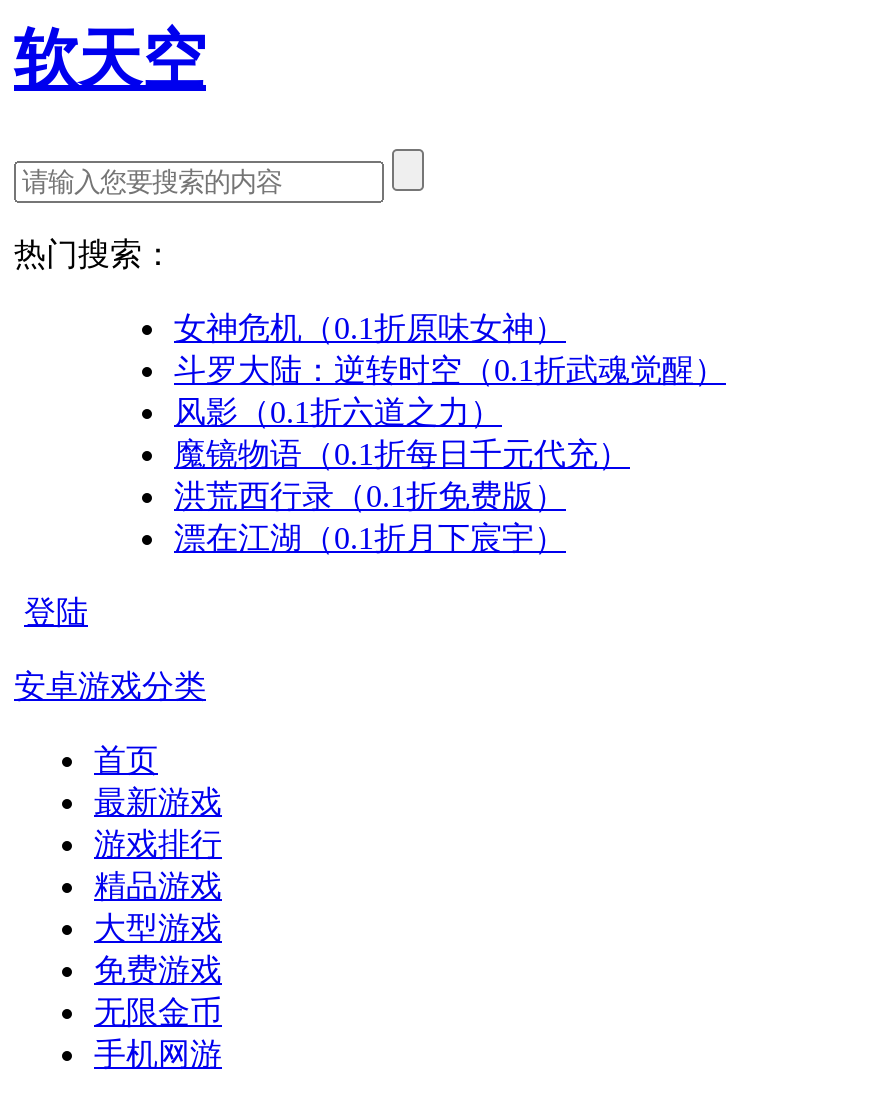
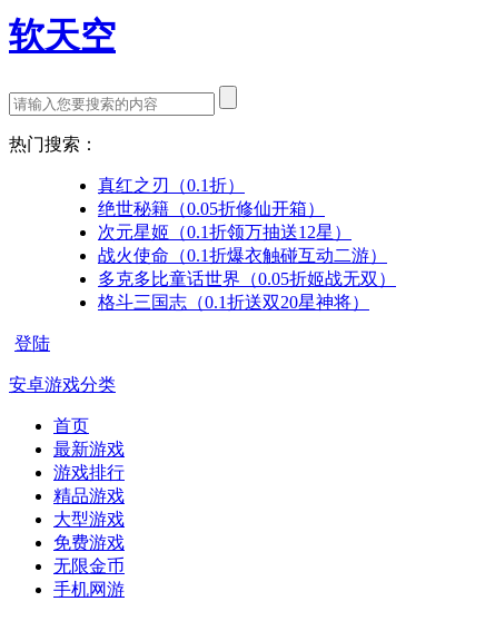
- 女神危机（0.1折原味女神）
- 斗罗大陆：逆转时空（0.1折武魂觉醒）
- 风影（0.1折六道之力）
- 魔镜物语（0.1折每日千元代充）
- 洪荒西行录（0.1折免费版）
- 漂在江湖（0.1折月下宸宇）
+ 真红之刃（0.1折）
+ 绝世秘籍（0.05折修仙开箱）
+ 次元星姬（0.1折领万抽送12星）
+ 战火使命（0.1折爆衣触碰互动二游）
+ 多克多比童话世界（0.05折姬战无双）
+ 格斗三国志（0.1折送双20星神将）
